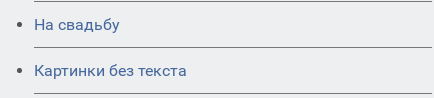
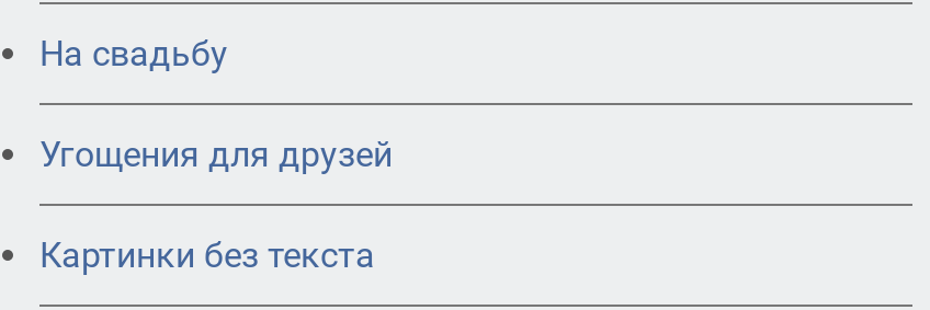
+ Угощения для друзей
